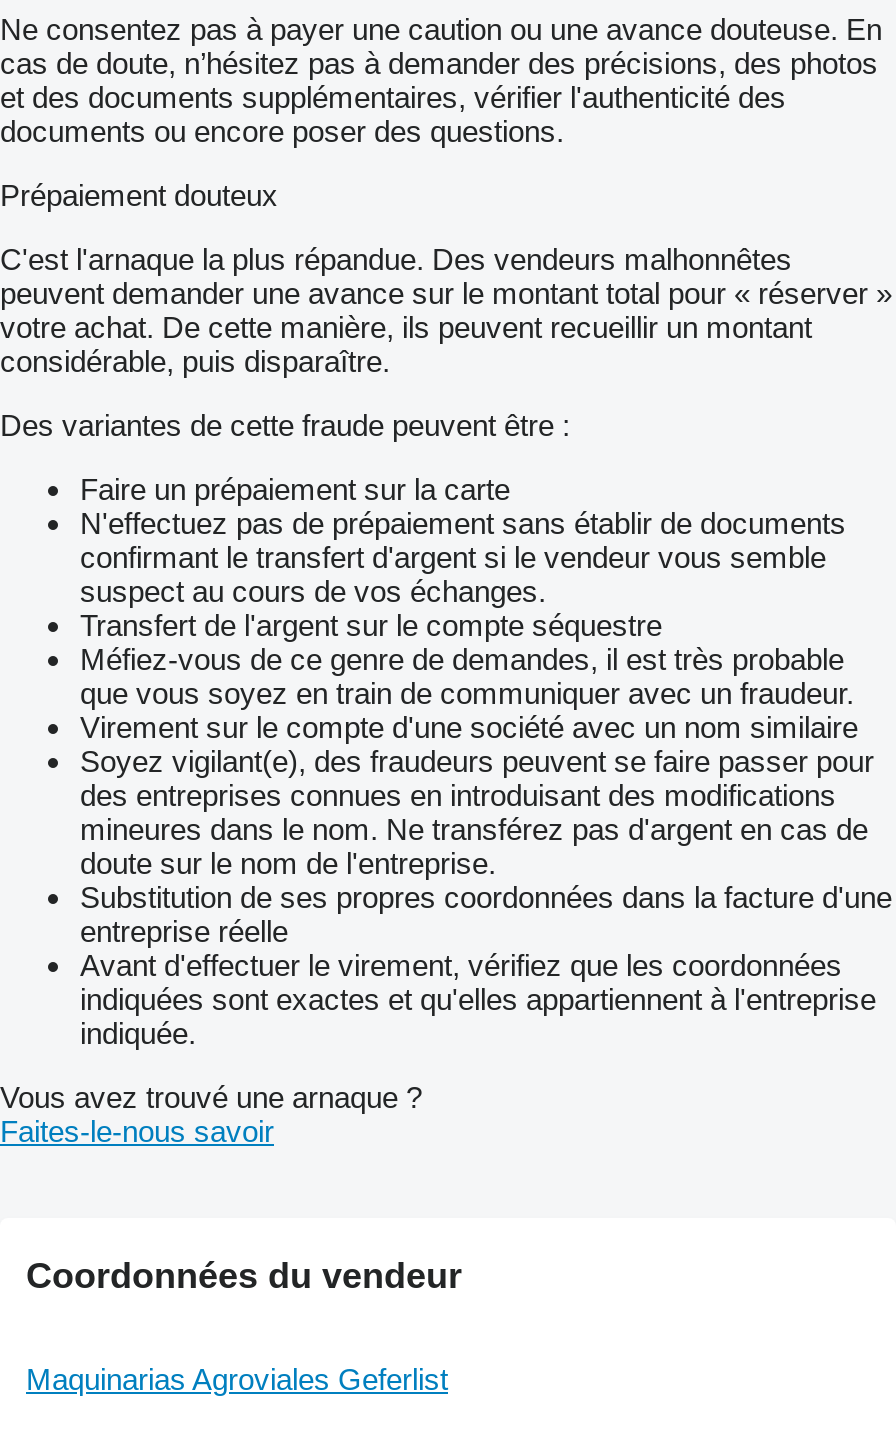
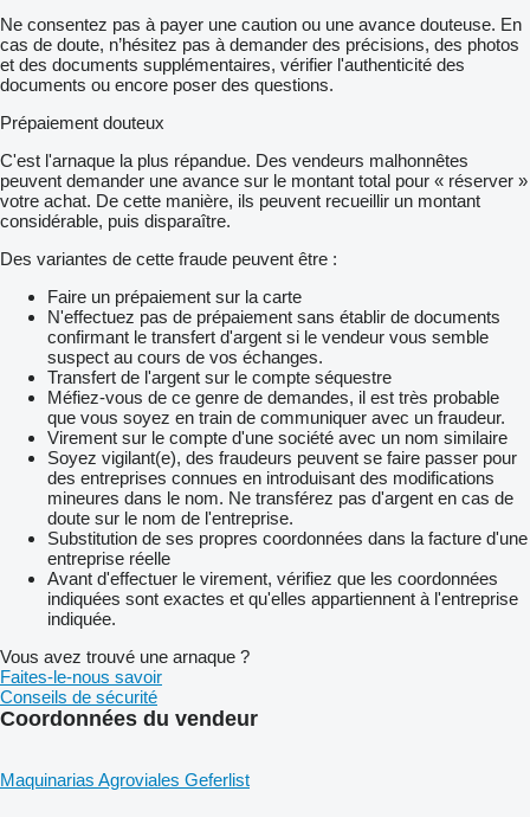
+ Conseils de sécurité
